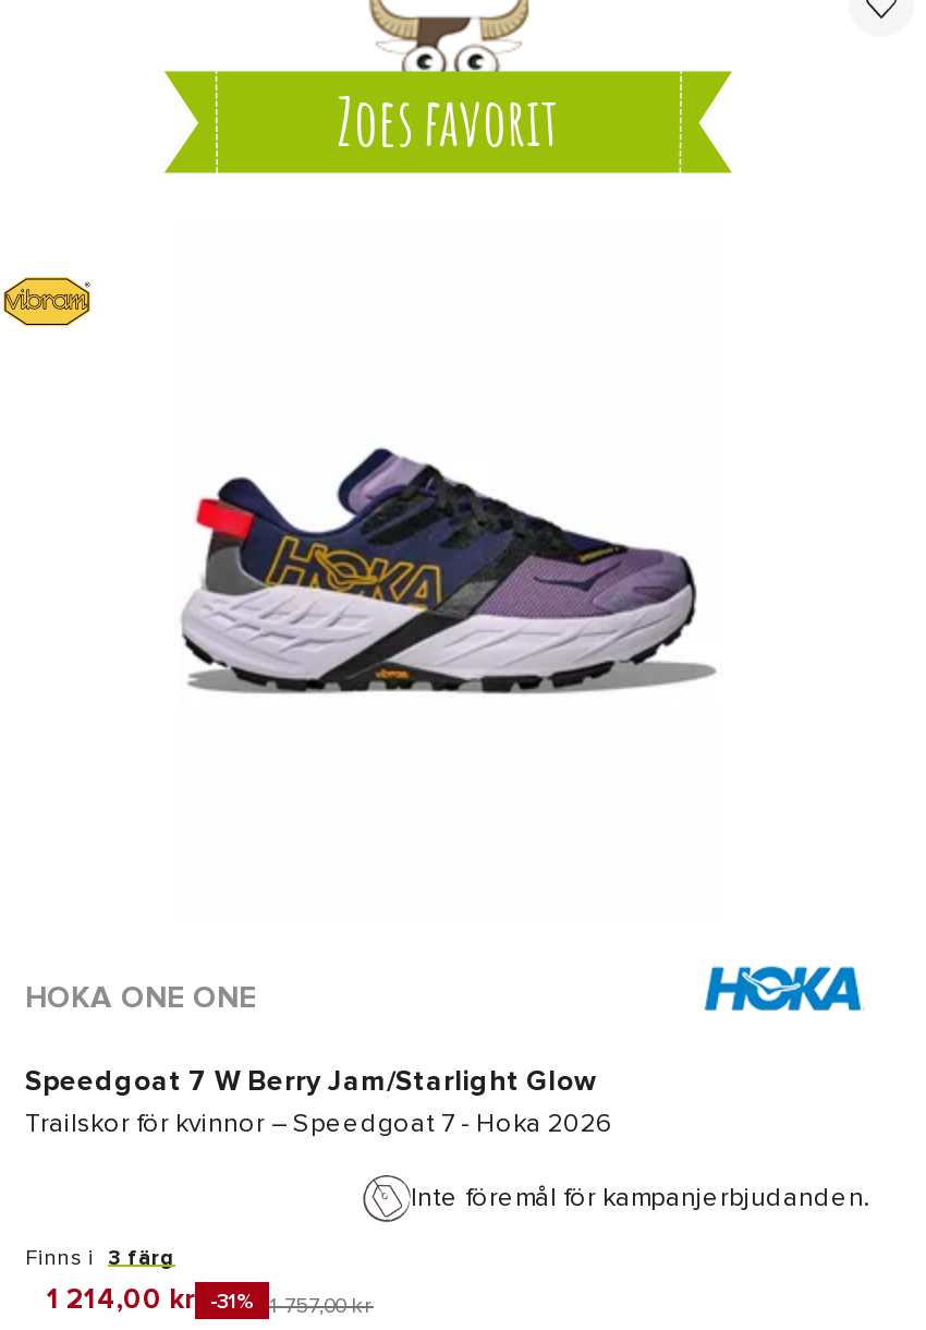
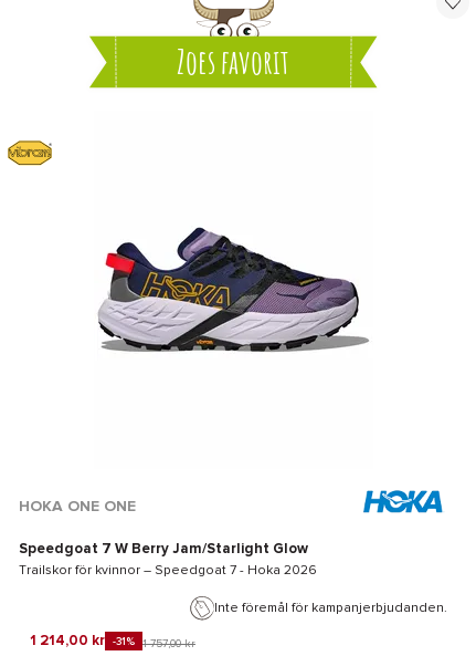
- Finns i 3 färg
